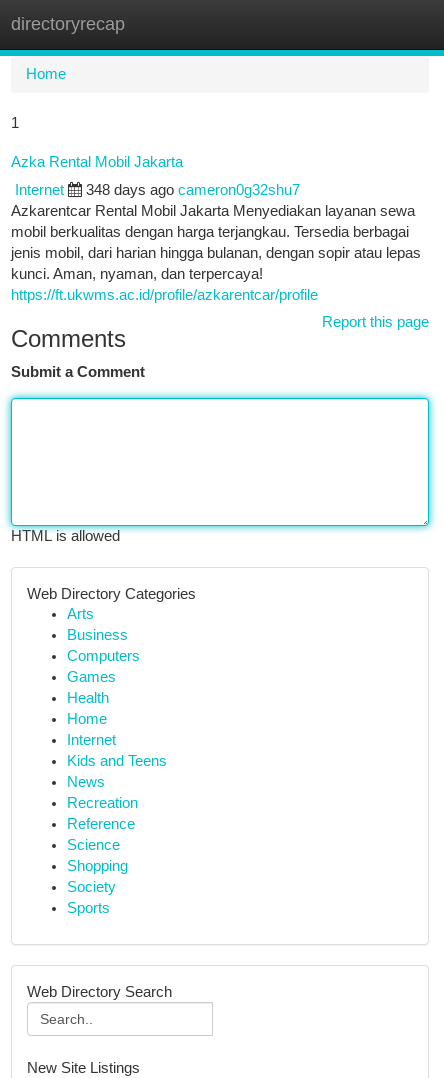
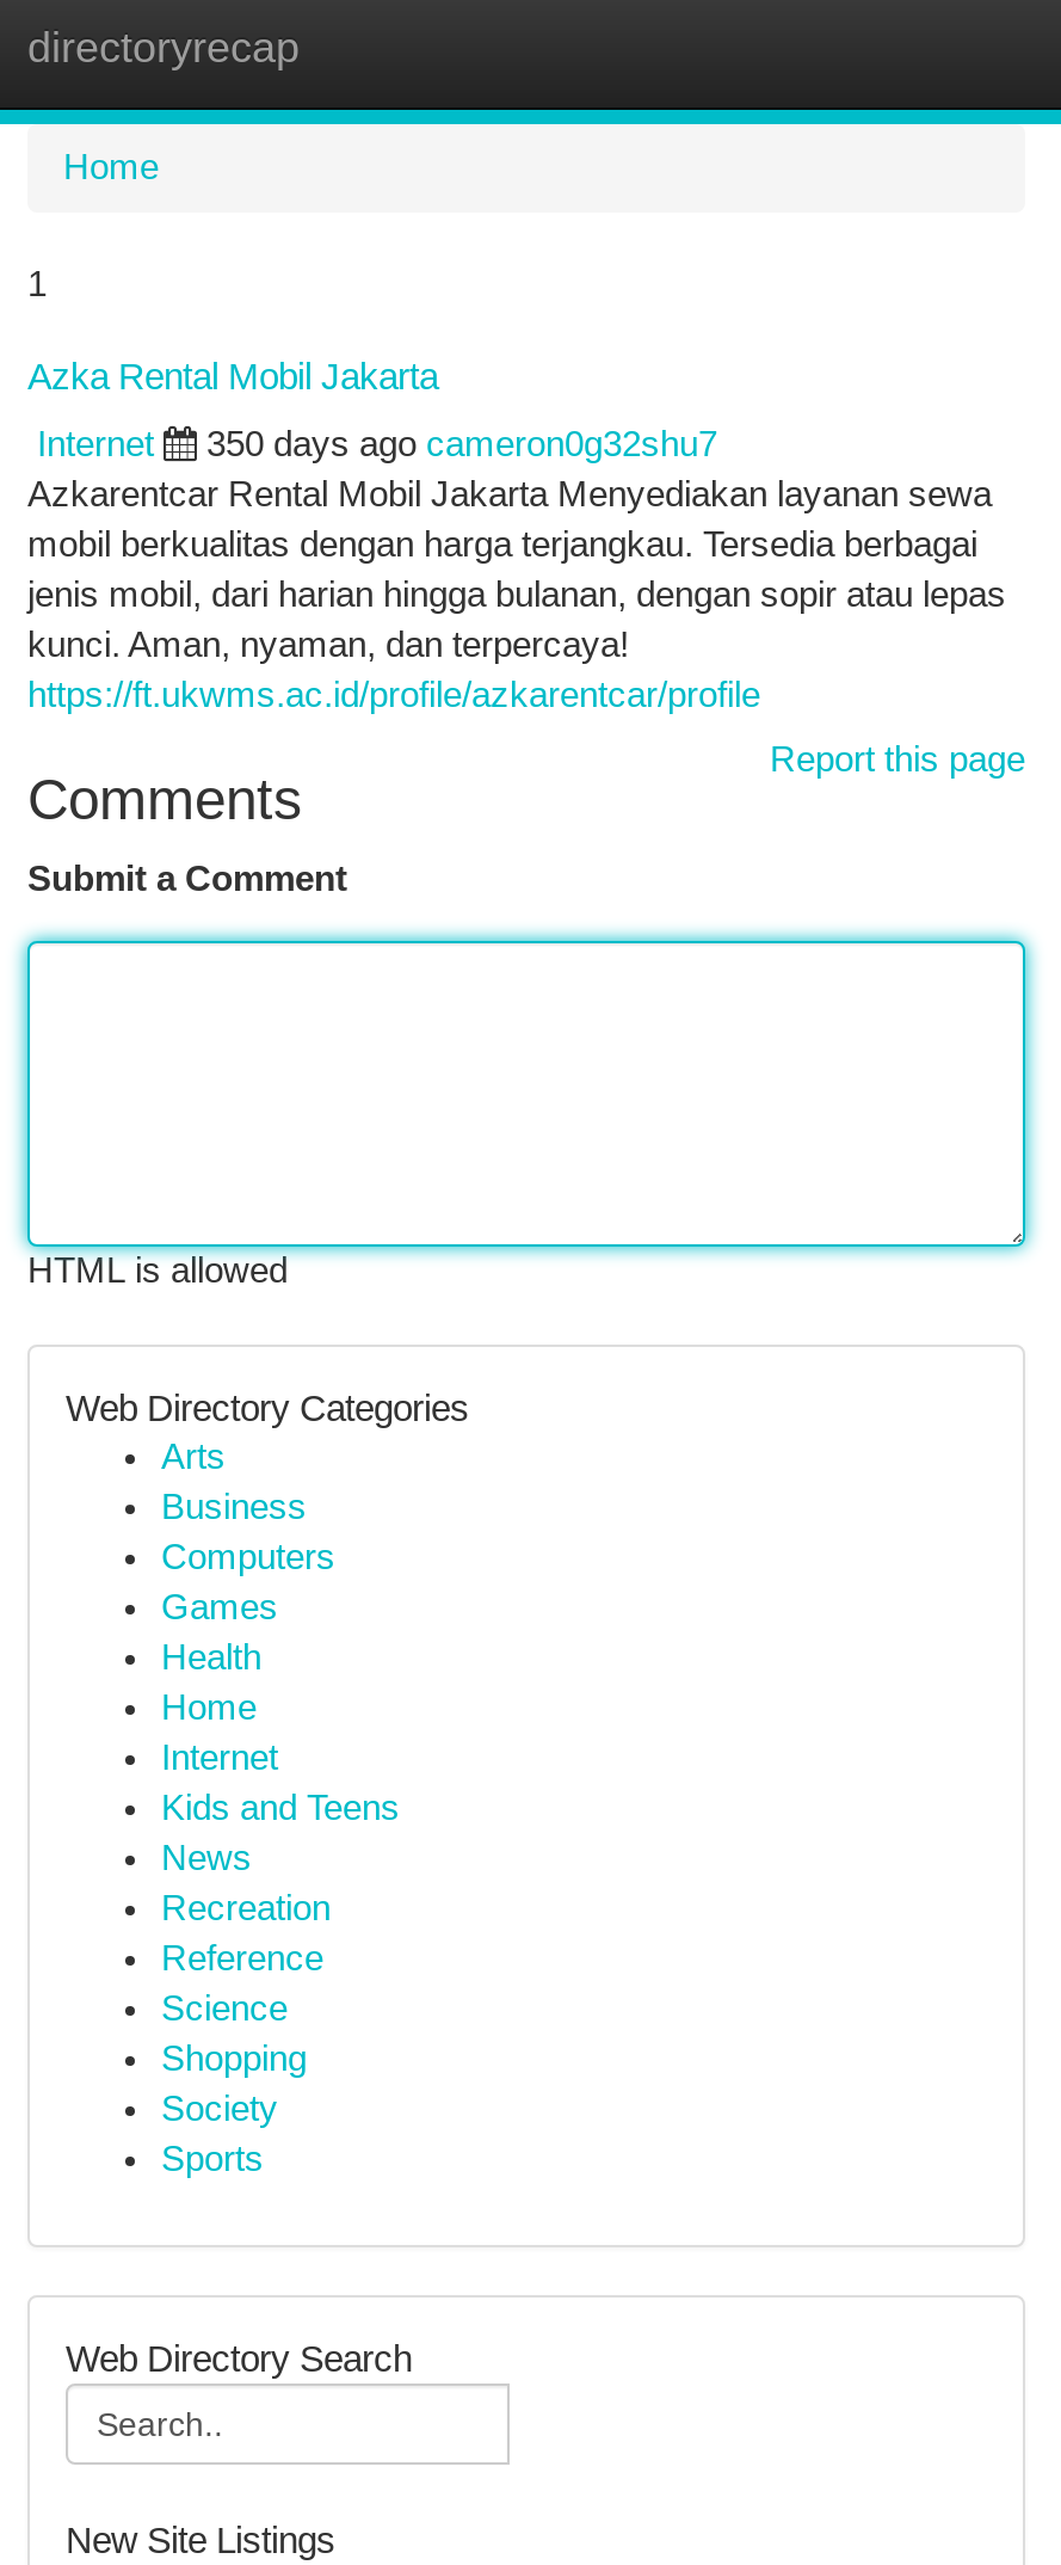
- 348 days ago cameron0g32shu7
+ 350 days ago cameron0g32shu7
